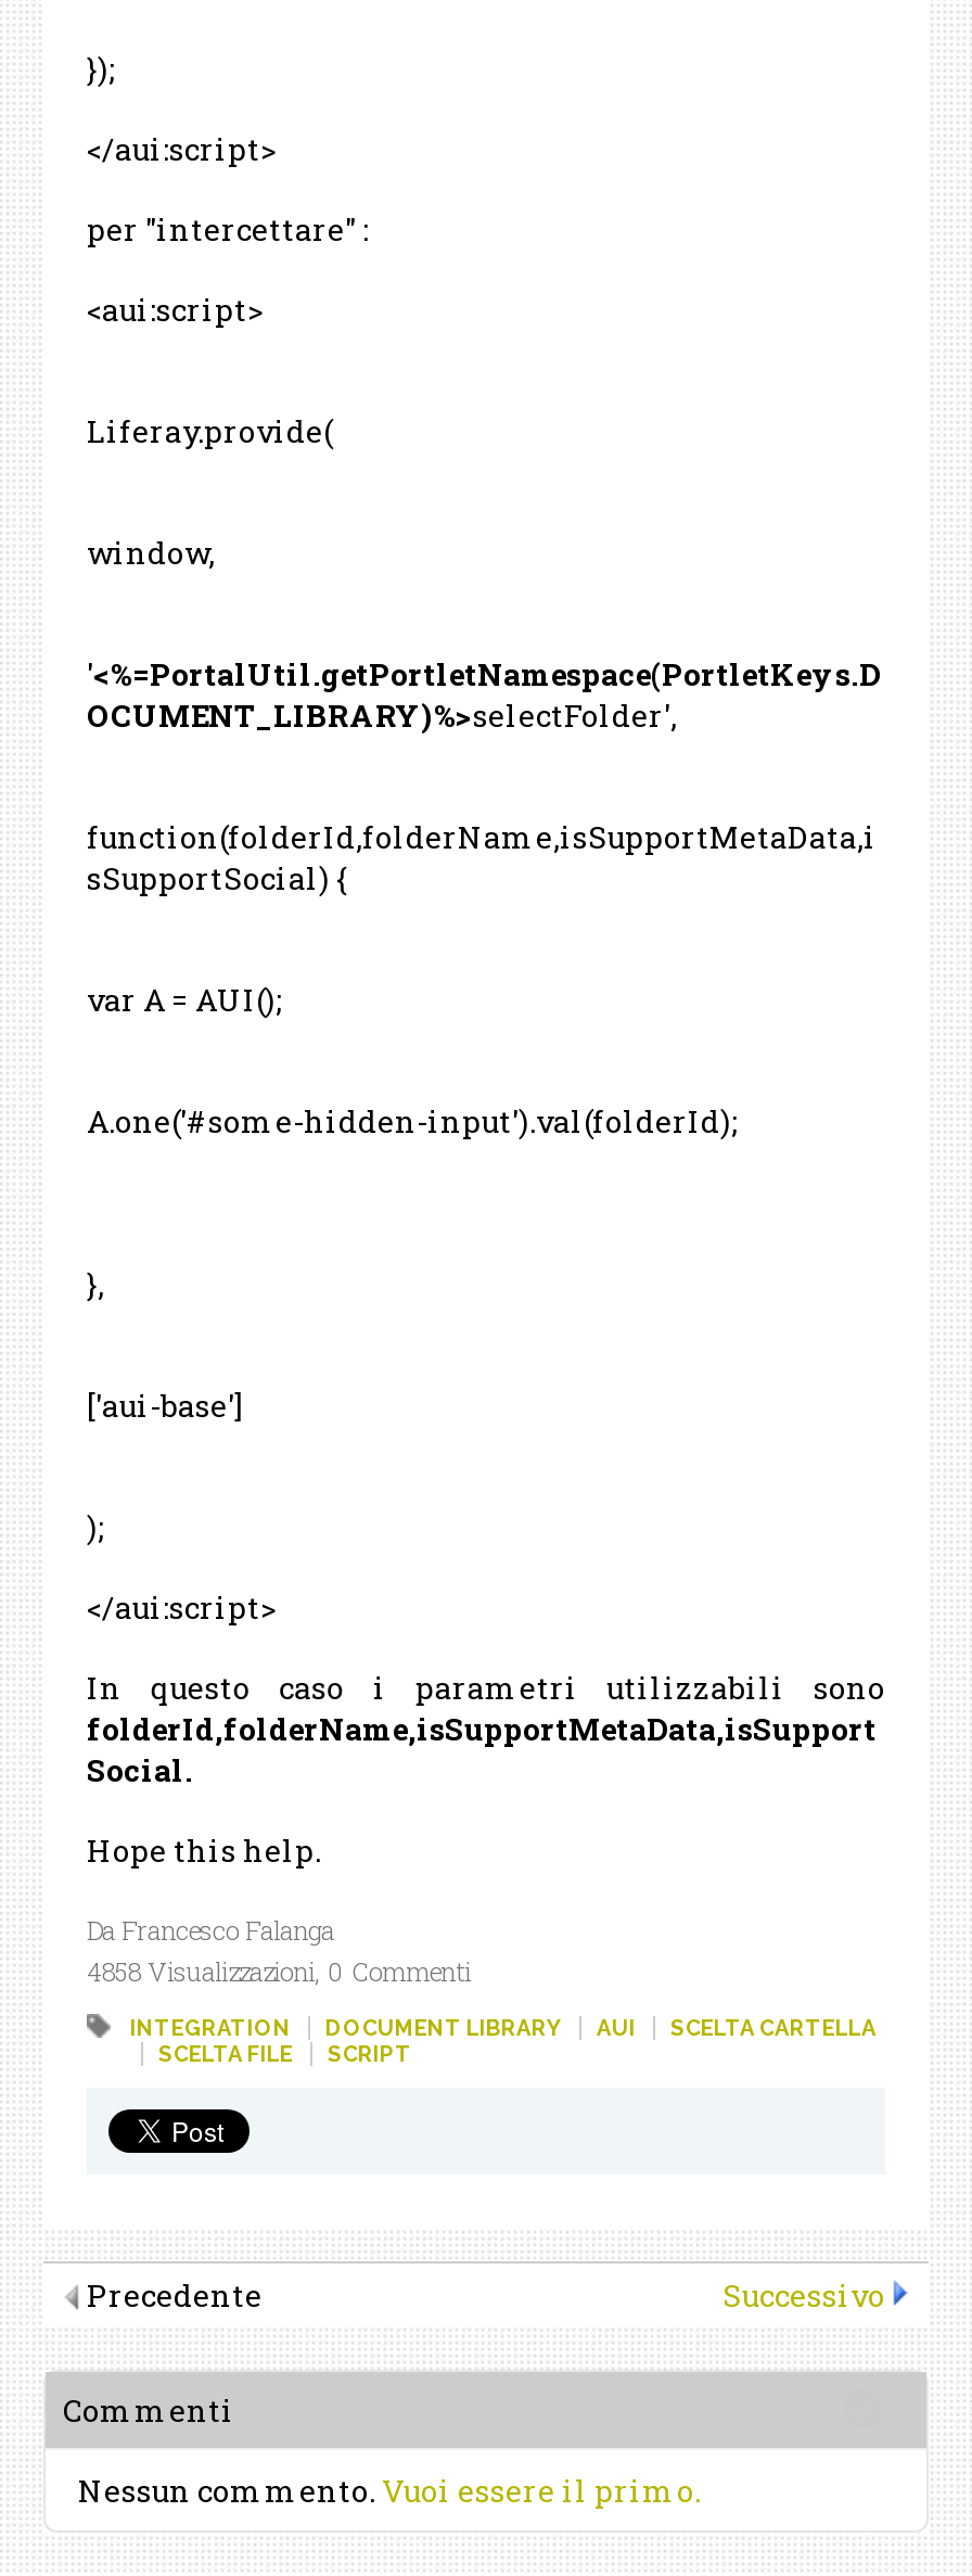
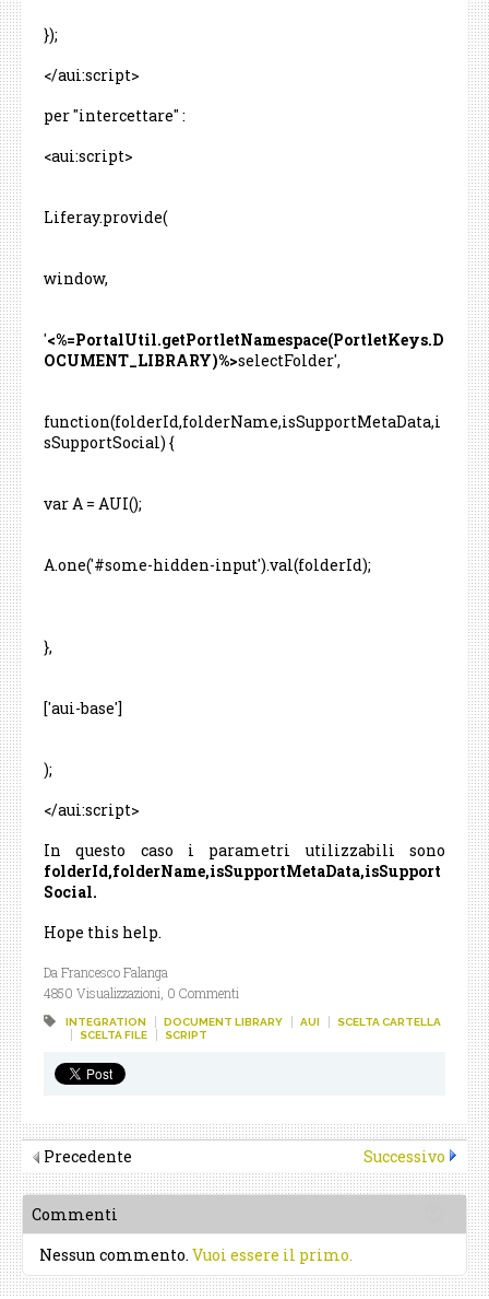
- 4858 Visualizzazioni, 0 Commenti
+ 4850 Visualizzazioni, 0 Commenti
